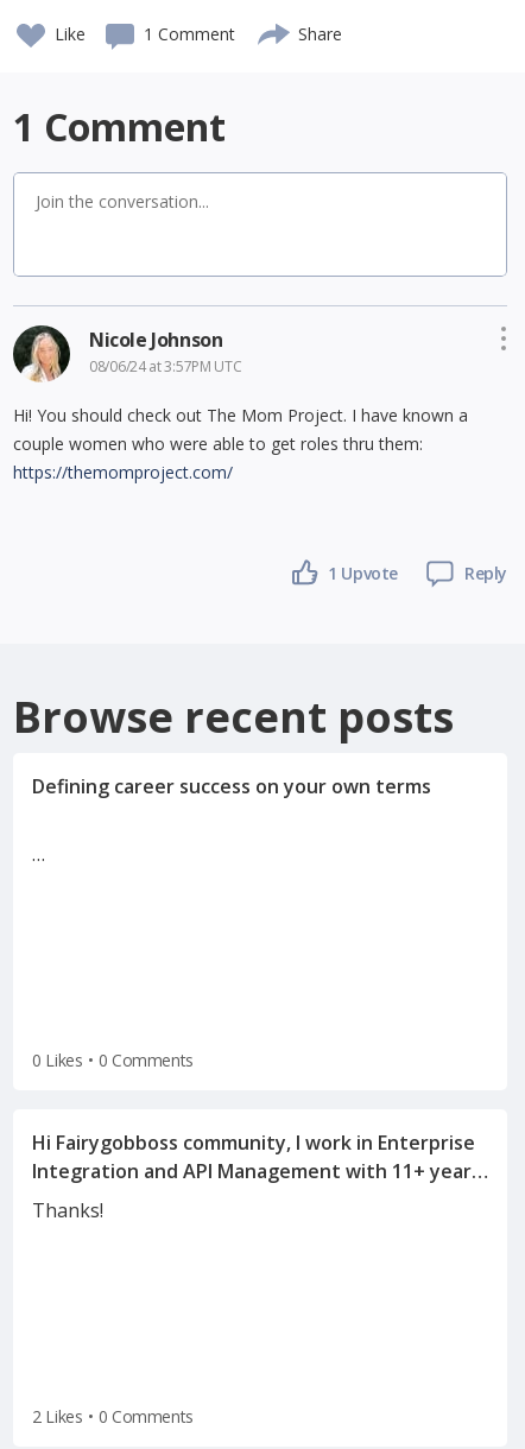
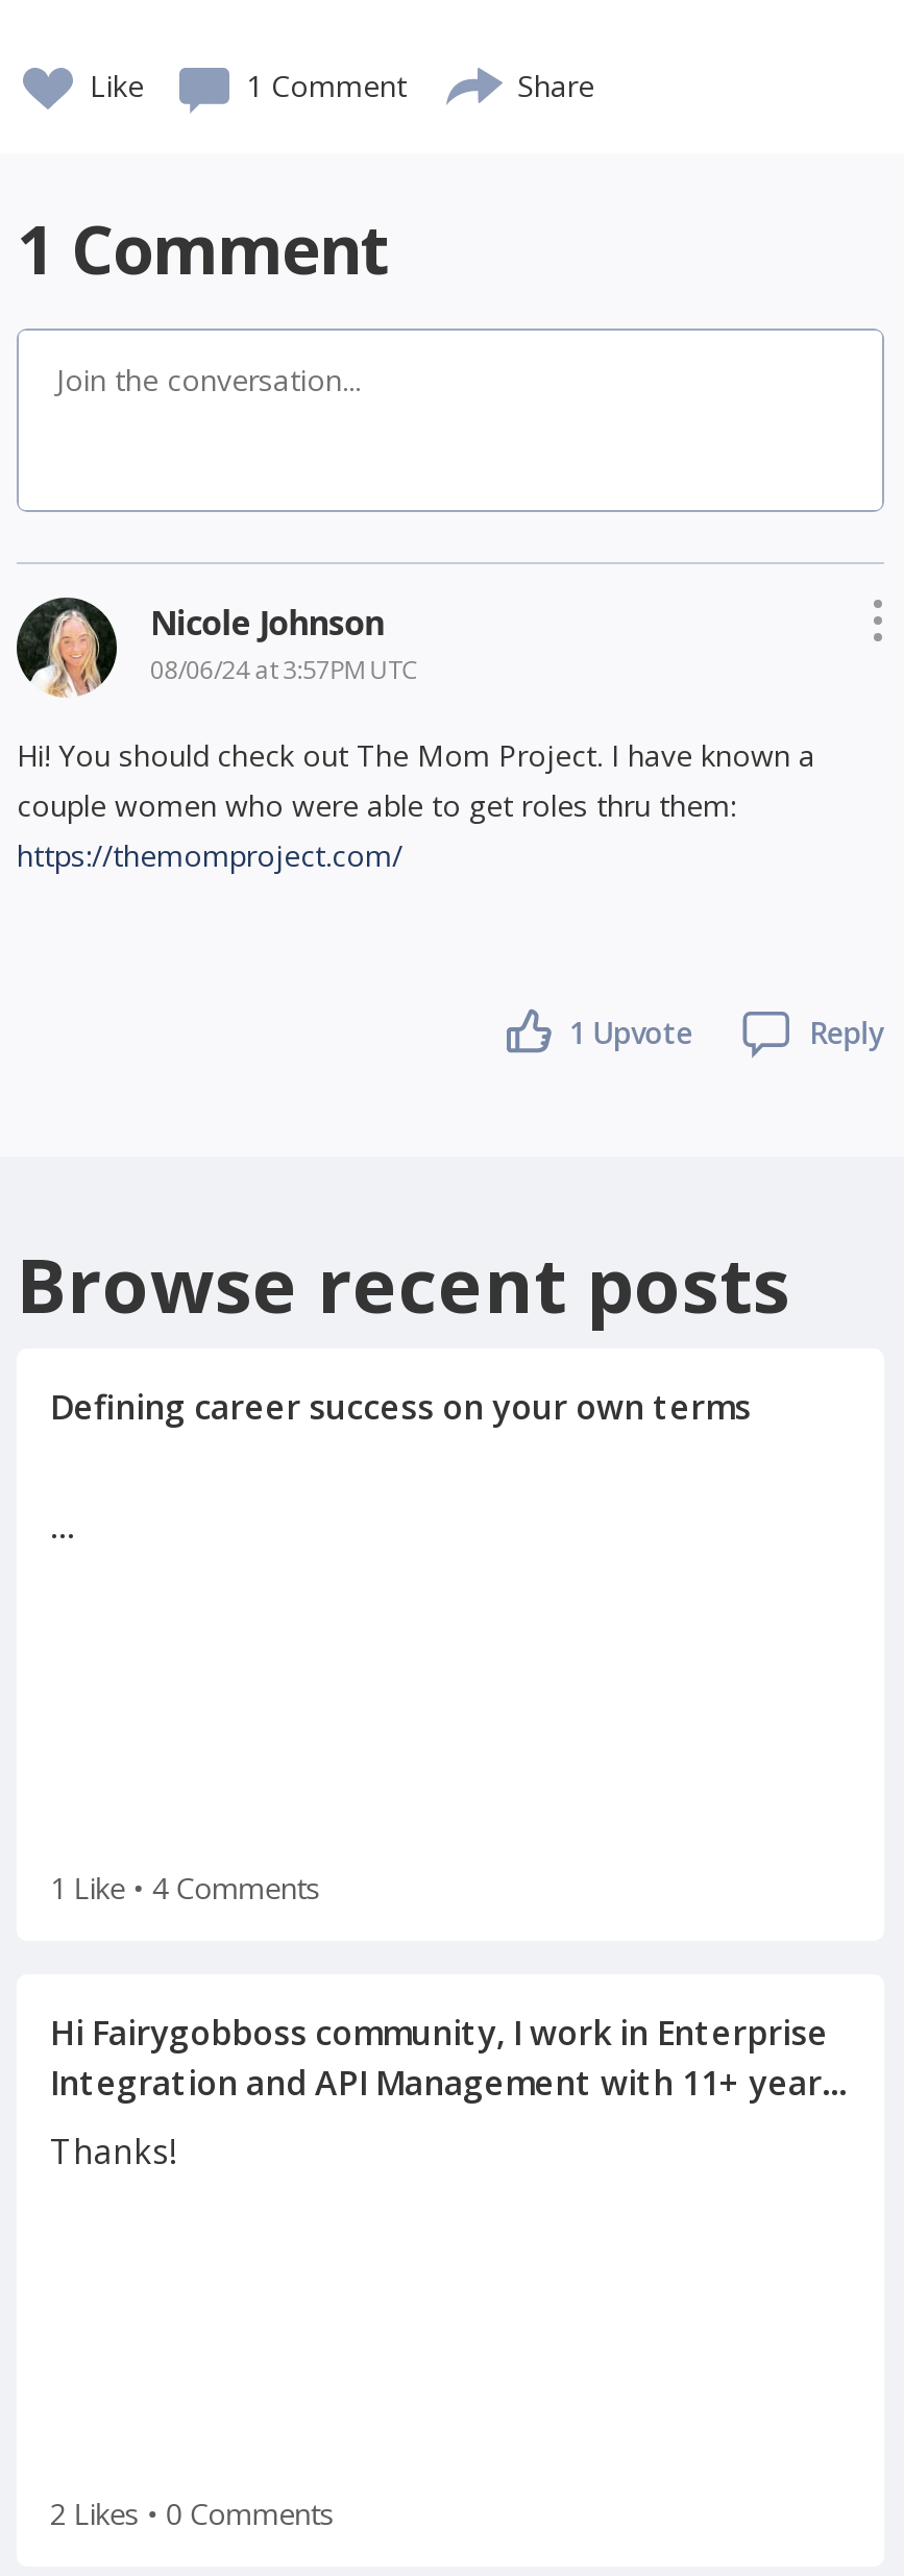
- 0 Likes • 0 Comments
+ 1 Like • 4 Comments
